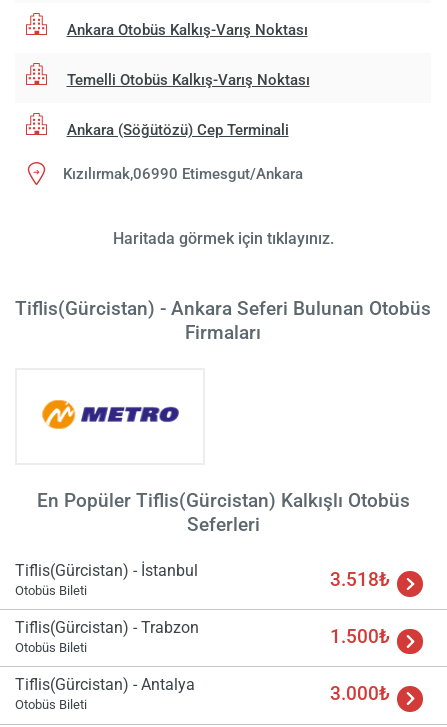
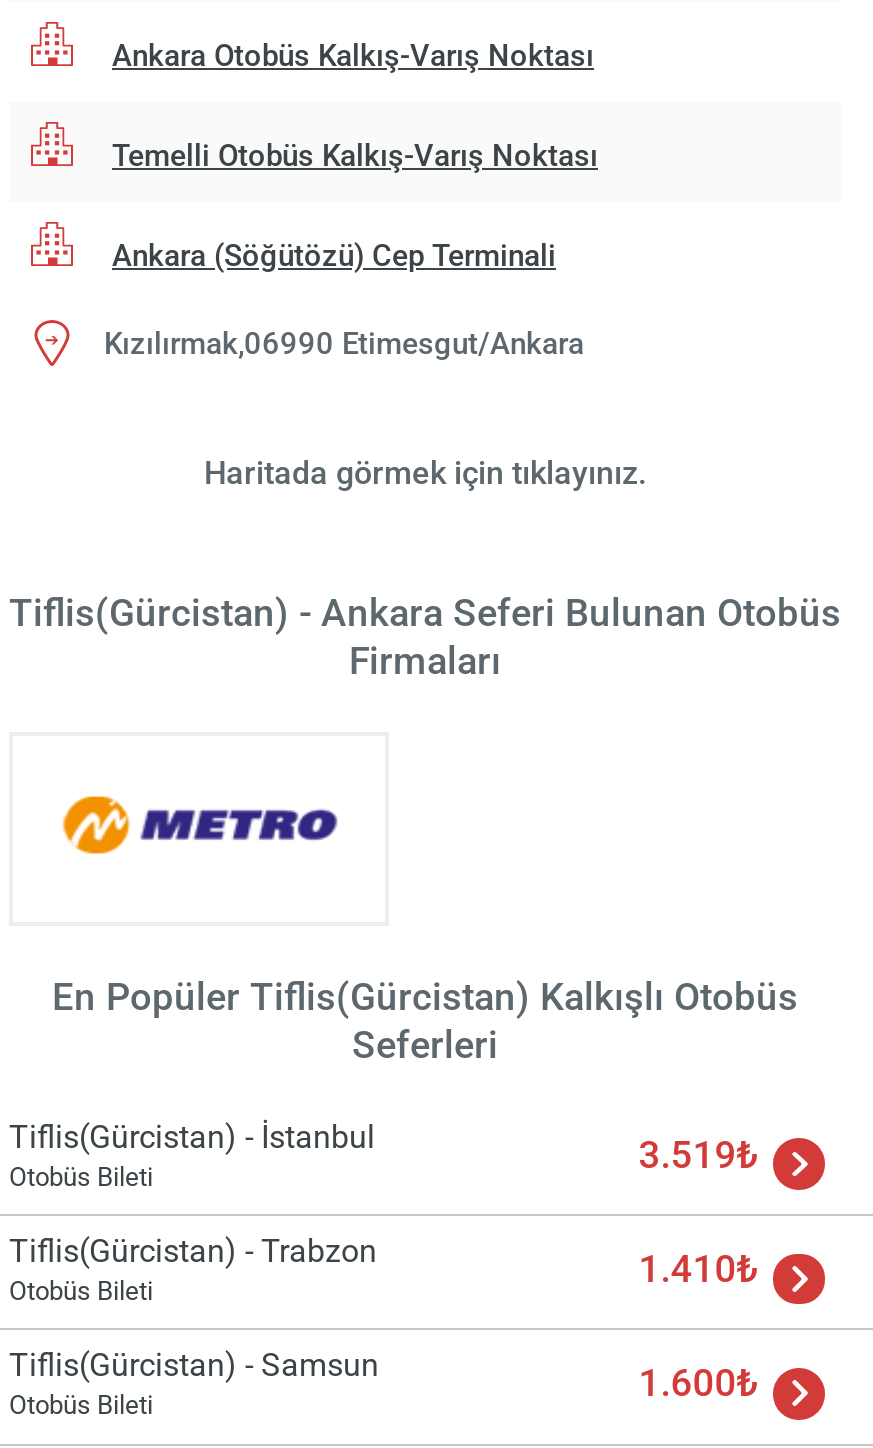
- 3.518₺
+ 3.519₺

- 1.500₺
+ 1.410₺

- Tiflis(Gürcistan) - Antalya
+ Tiflis(Gürcistan) - Samsun

- 3.000₺
+ 1.600₺
